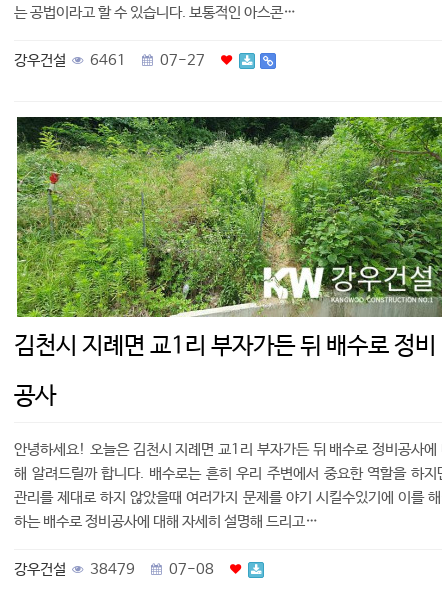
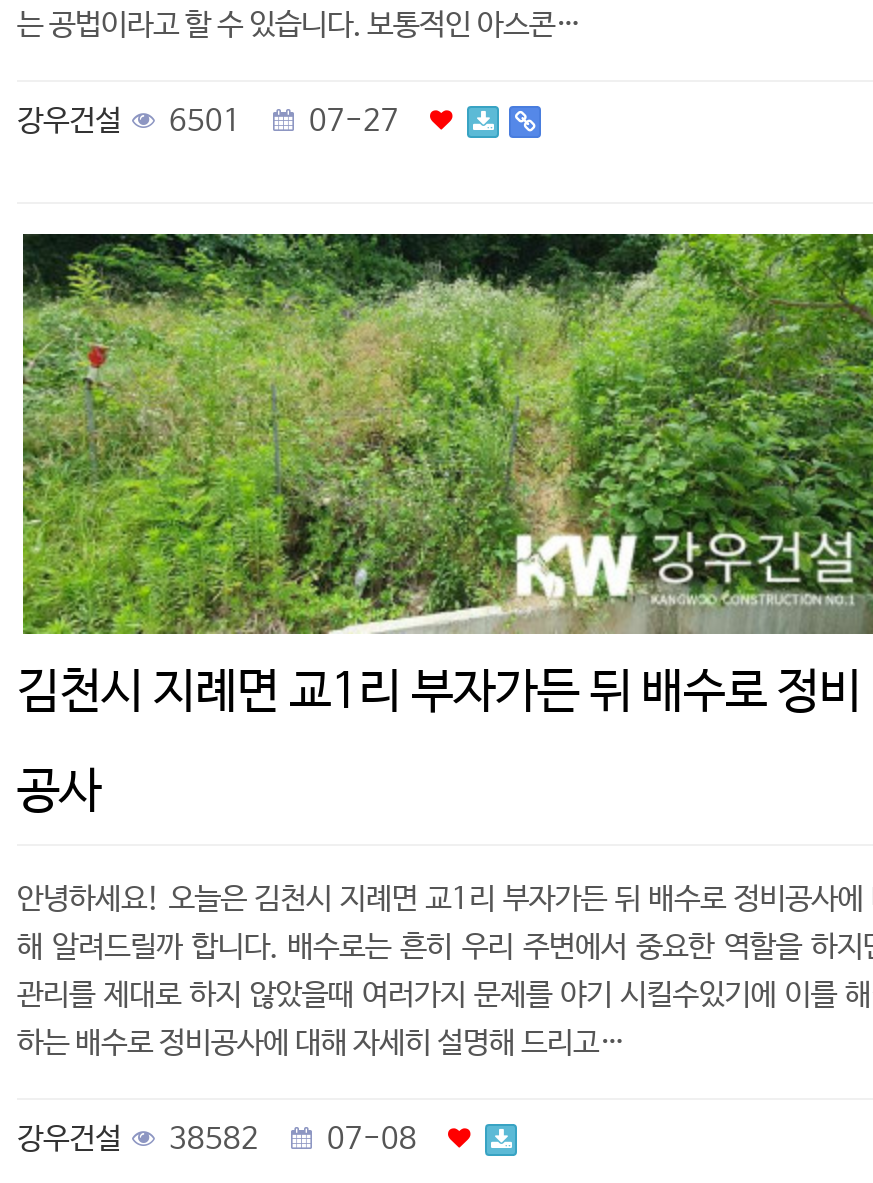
- 강우건설 6461 07-27
+ 강우건설 6501 07-27

- 강우건설 38479 07-08
+ 강우건설 38582 07-08
